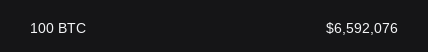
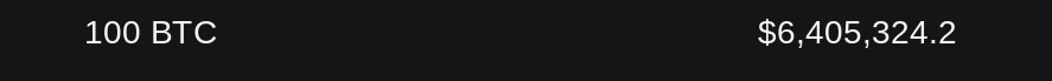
- $6,592,076
+ $6,405,324.2
